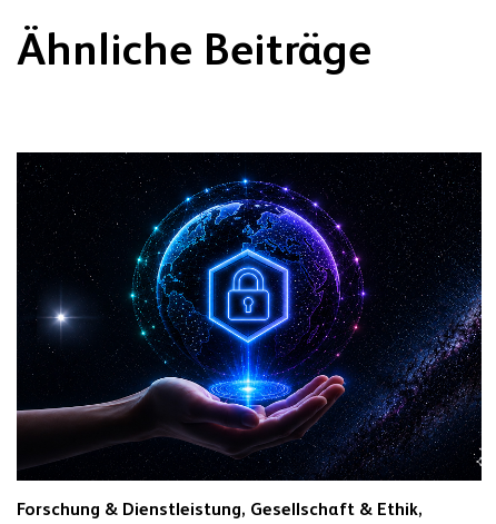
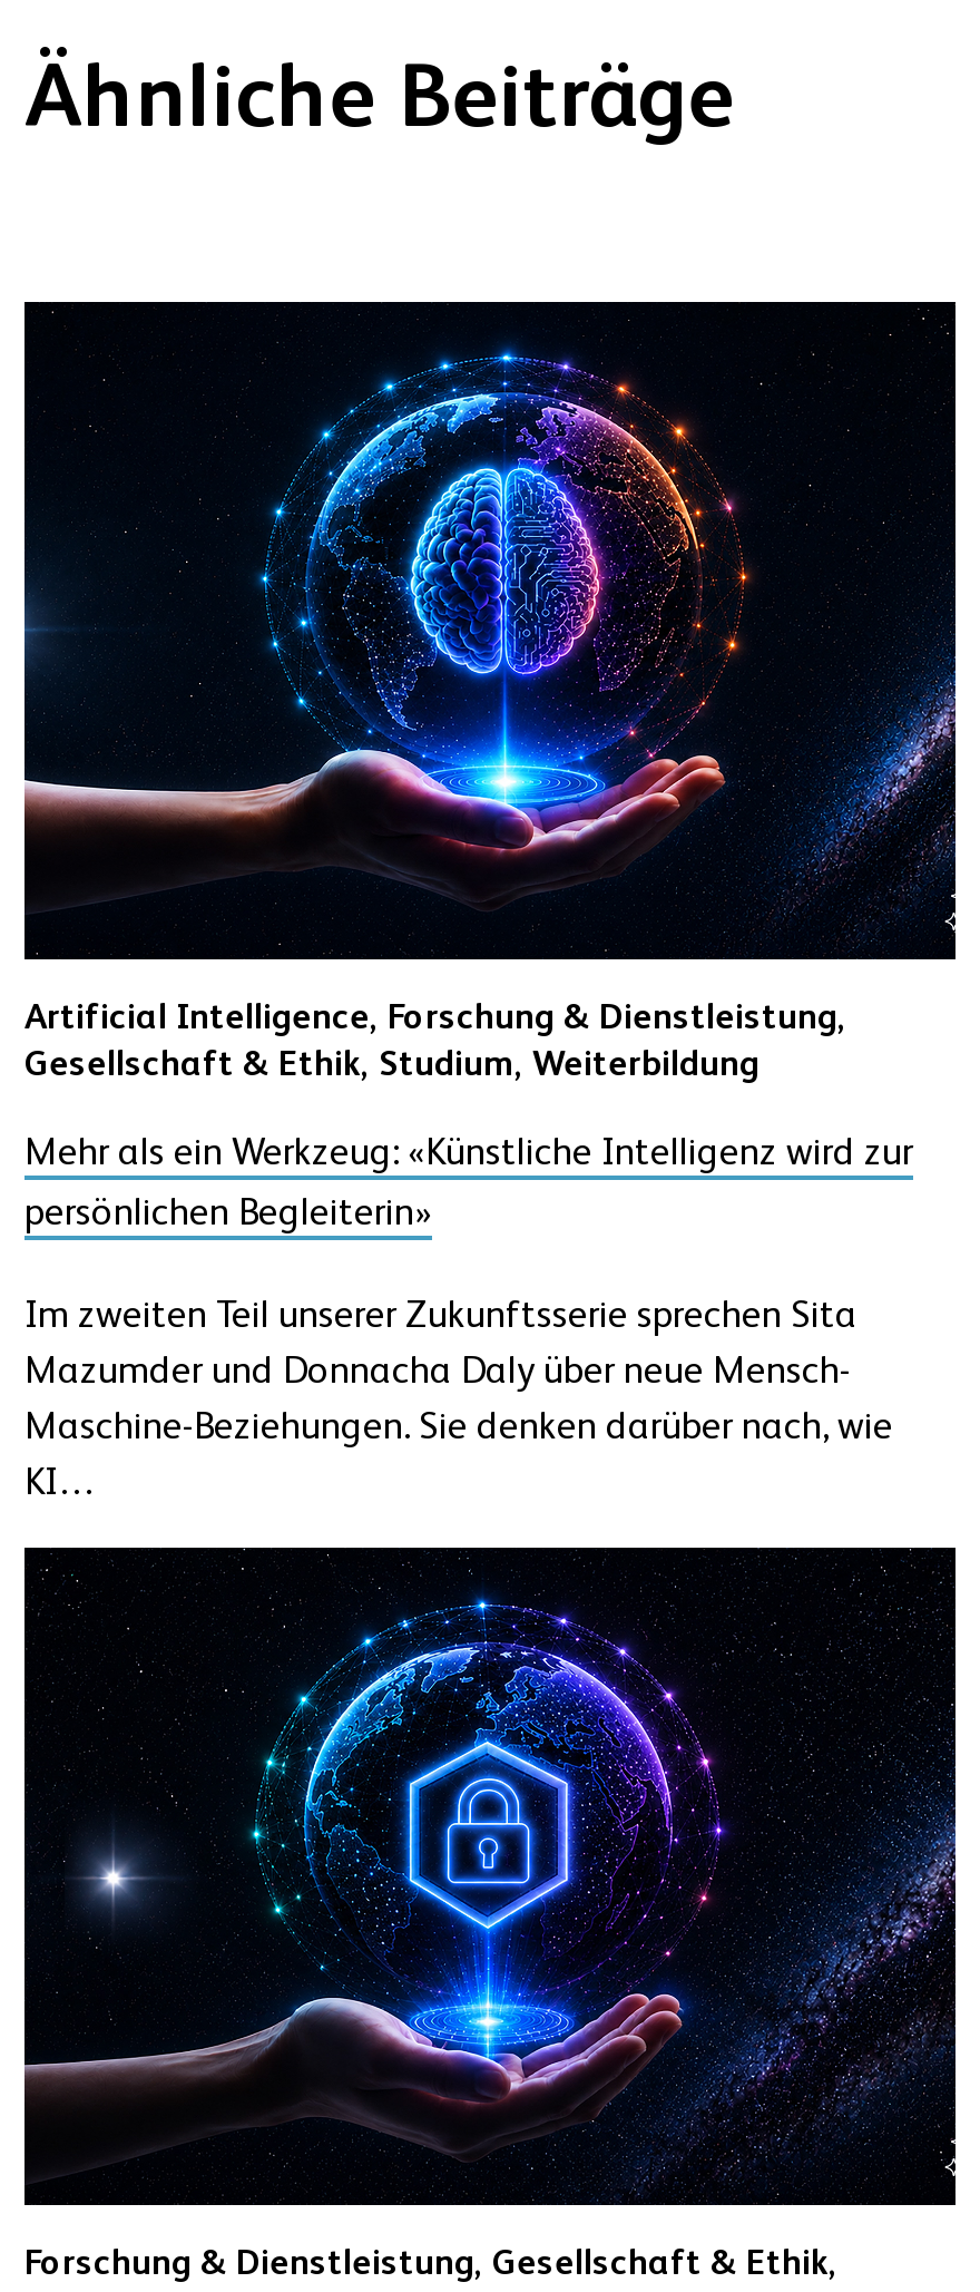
+ [image]

+ Artificial Intelligence, Forschung & Dienstleistung,
+ Gesellschaft & Ethik, Studium, Weiterbildung
+ Mehr als ein Werkzeug: «Künstliche Intelligenz wird zur
+ persönlichen Begleiterin»
+ Im zweiten Teil unserer Zukunftsserie sprechen Sita
+ Mazumder und Donnacha Daly über neue Mensch-
+ Maschine-Beziehungen. Sie denken darüber nach, wie
+ KI…
